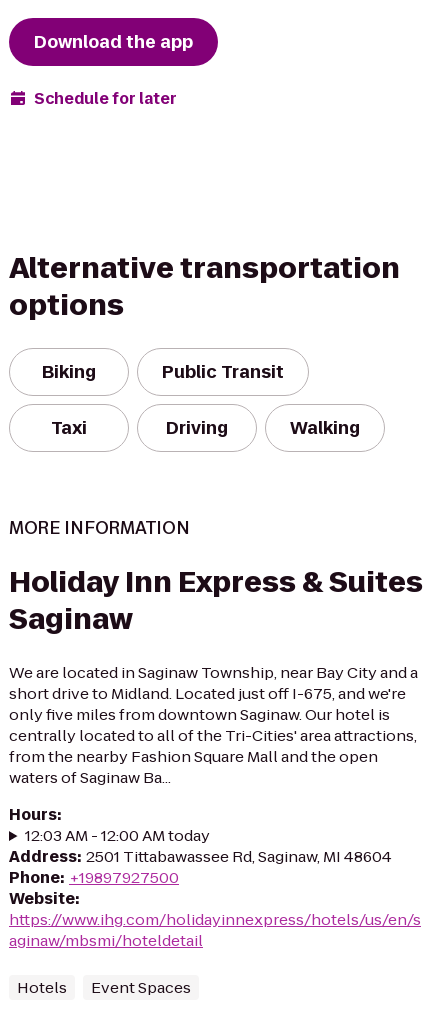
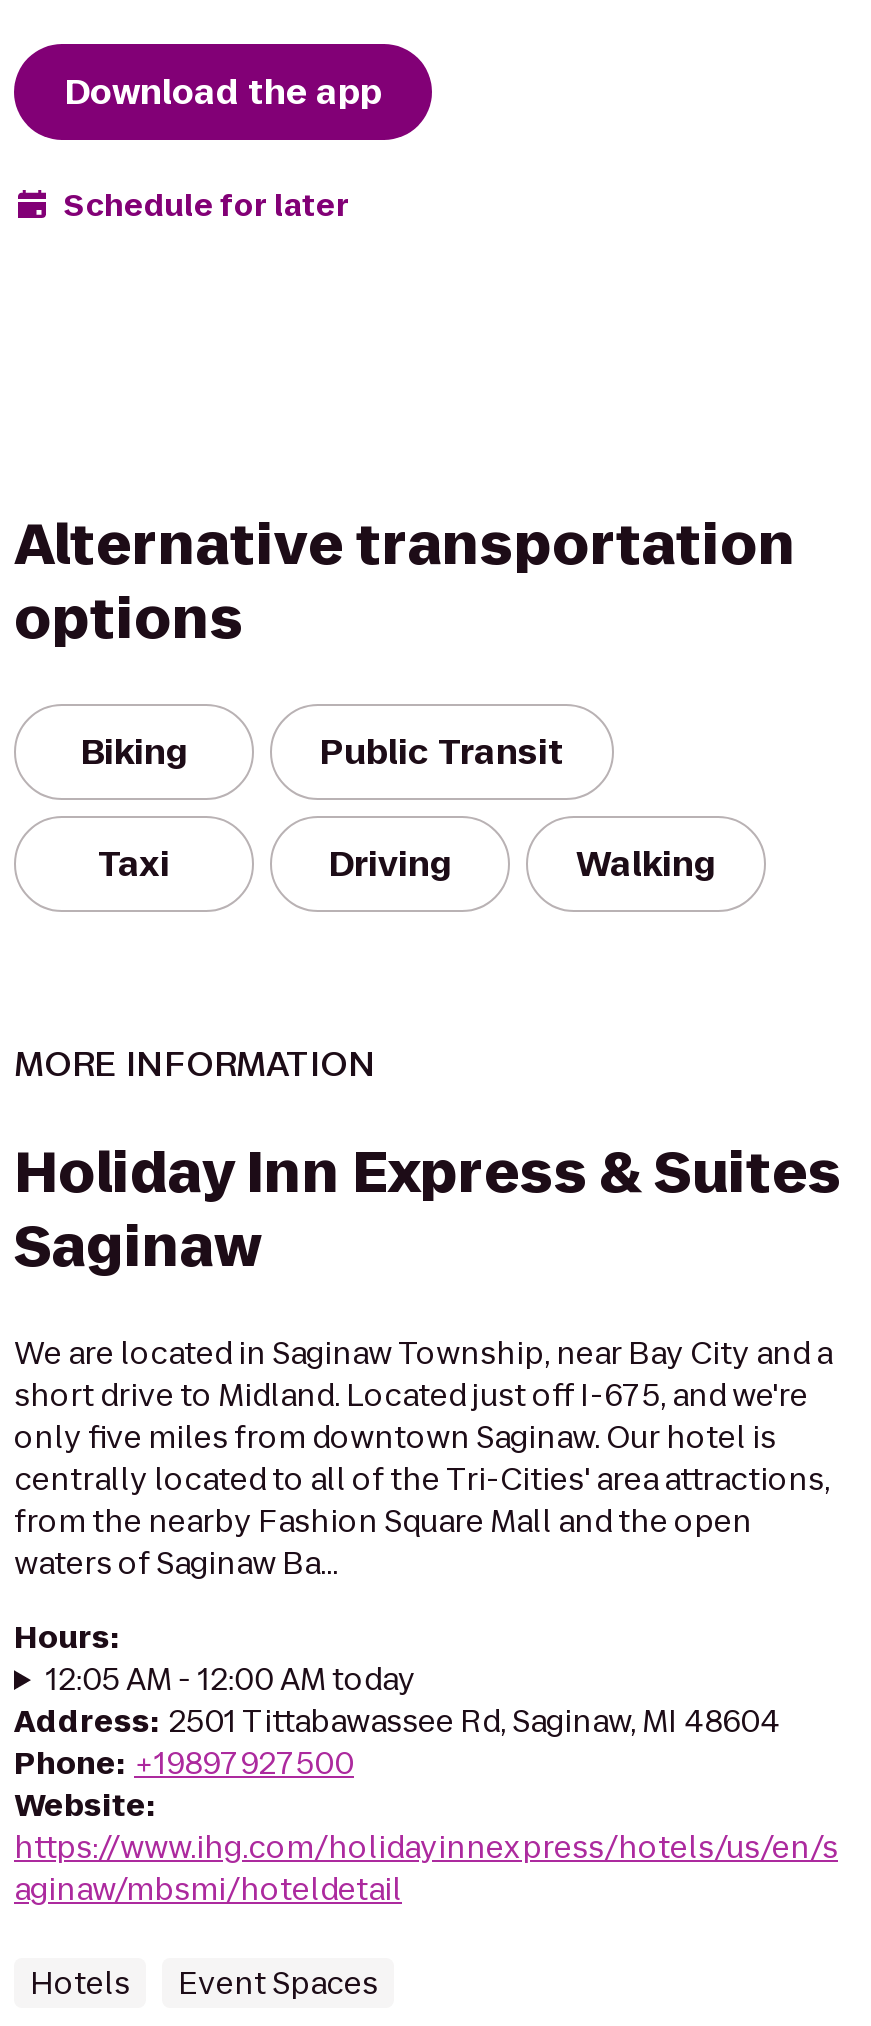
- 12:03 AM - 12:00 AM today
+ 12:05 AM - 12:00 AM today
